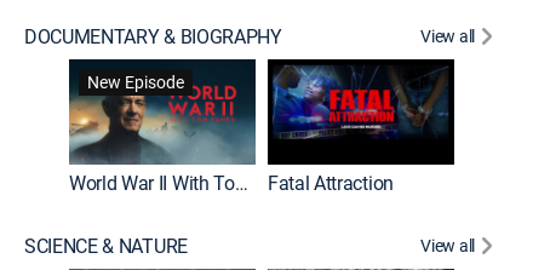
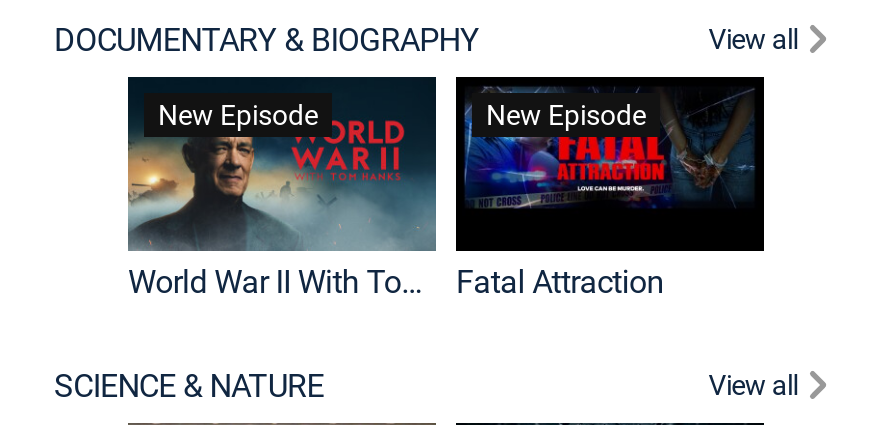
+ New Episode
